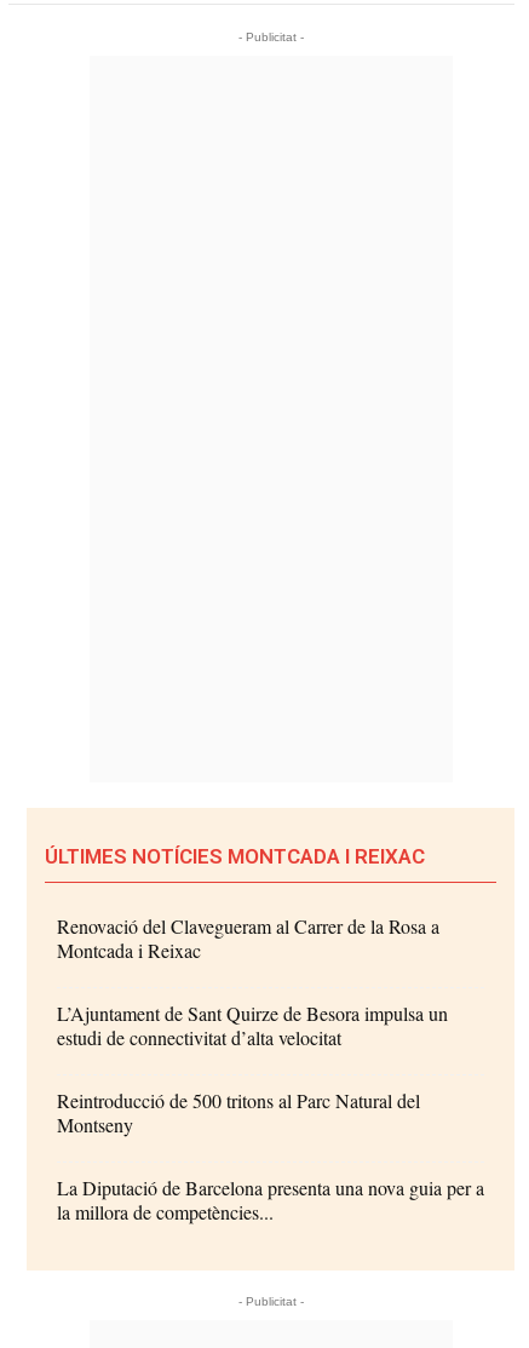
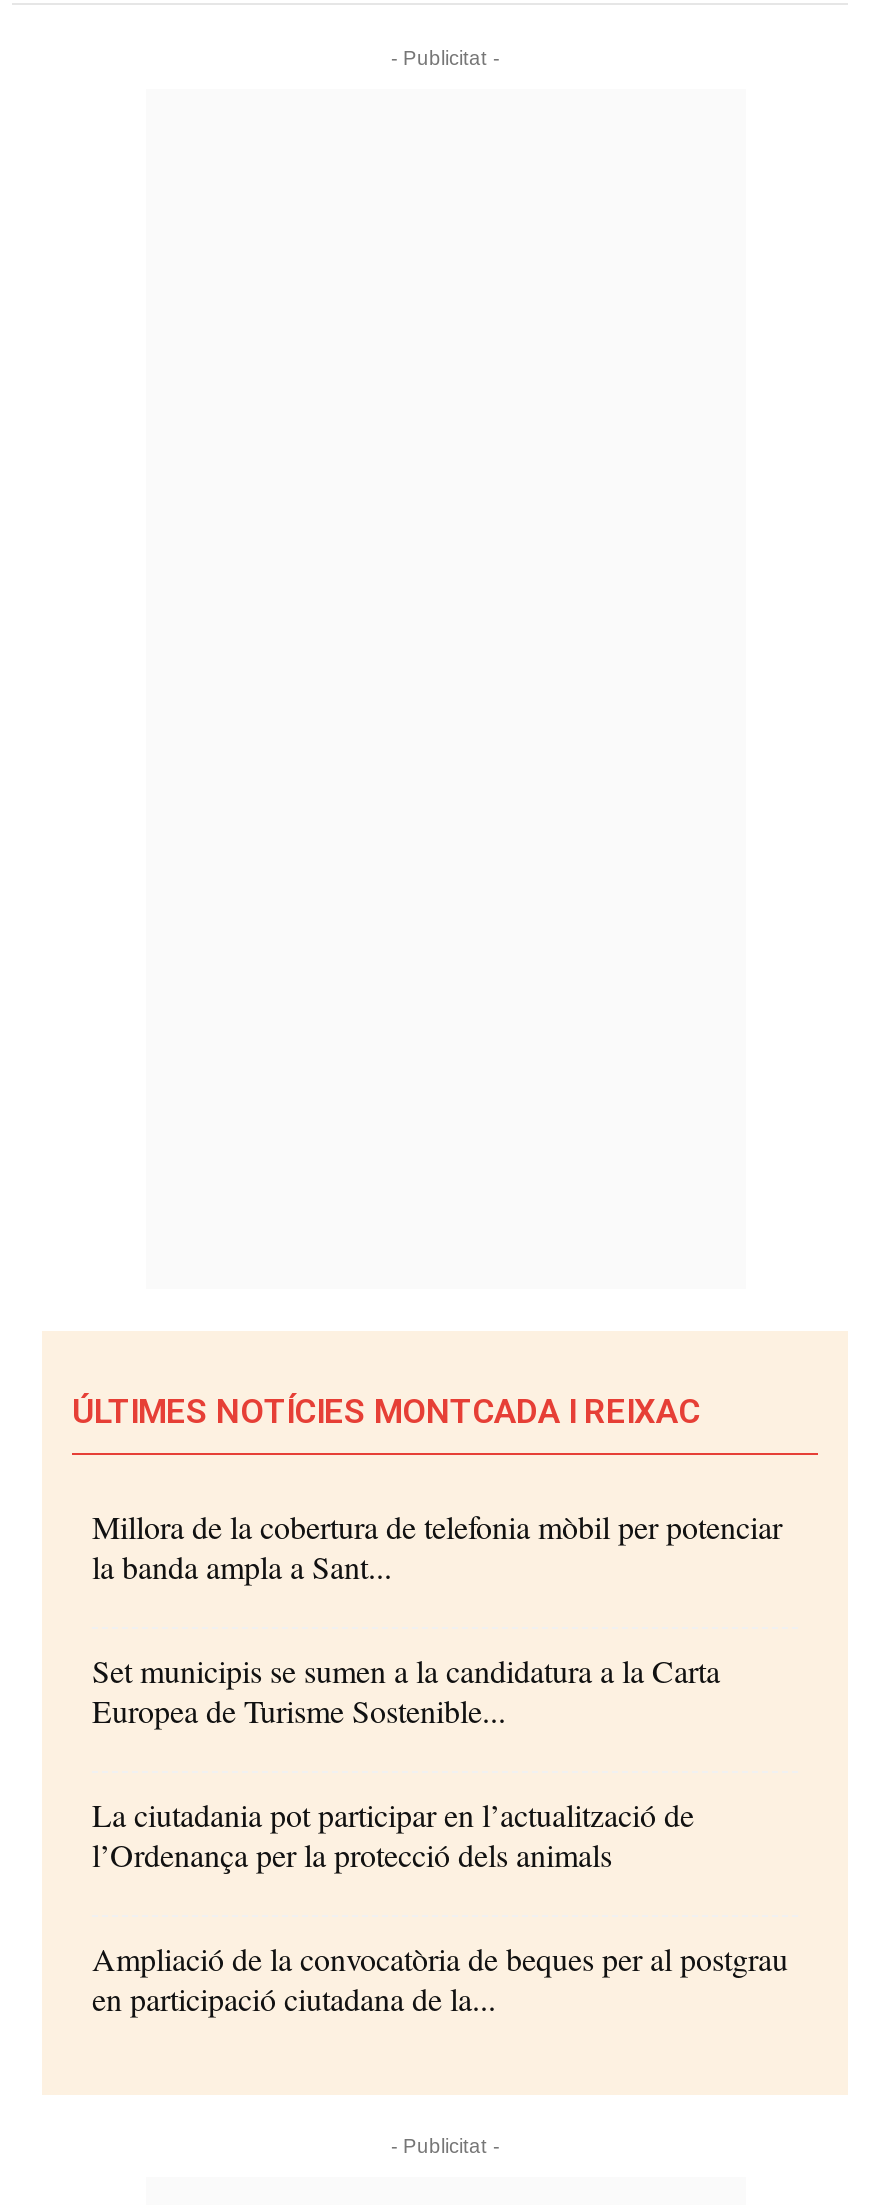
- Renovació del Clavegueram al Carrer de la Rosa a
- Montcada i Reixac
+ Millora de la cobertura de telefonia mòbil per potenciar
+ la banda ampla a Sant...

- L’Ajuntament de Sant Quirze de Besora impulsa un
- estudi de connectivitat d’alta velocitat
+ Set municipis se sumen a la candidatura a la Carta
+ Europea de Turisme Sostenible...

- Reintroducció de 500 tritons al Parc Natural del
- Montseny
+ La ciutadania pot participar en l’actualització de
+ l’Ordenança per la protecció dels animals

- La Diputació de Barcelona presenta una nova guia per a
- la millora de competències...
+ Ampliació de la convocatòria de beques per al postgrau
+ en participació ciutadana de la...
